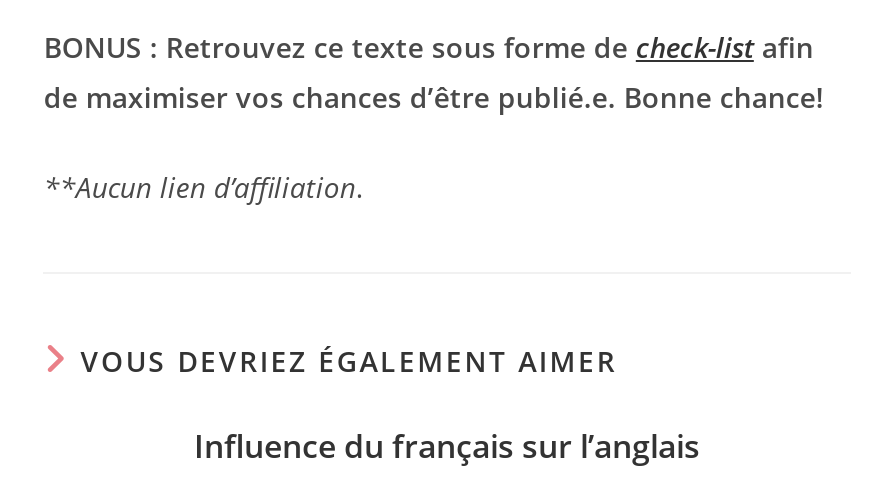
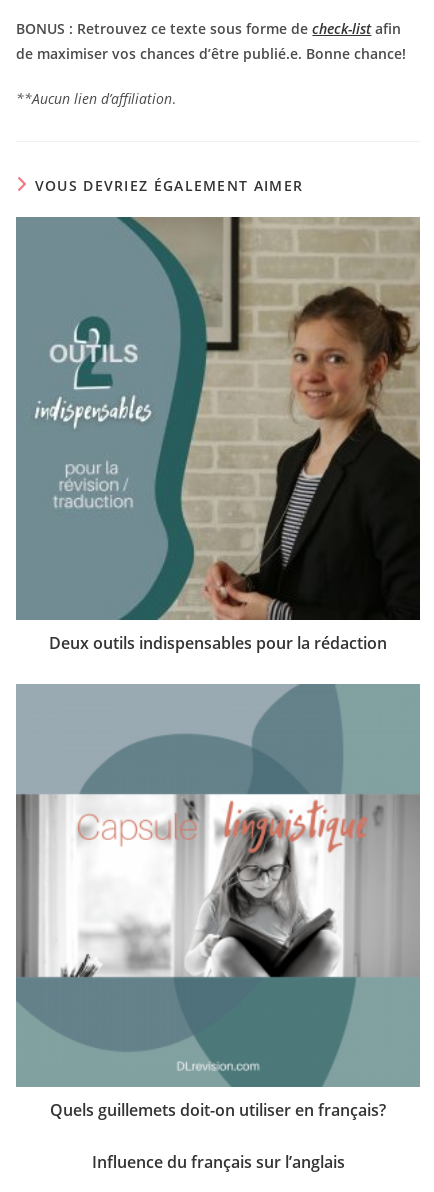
+ [image]
+ Deux outils indispensables pour la rédaction

+ [image]
+ Quels guillemets doit-on utiliser en français?
